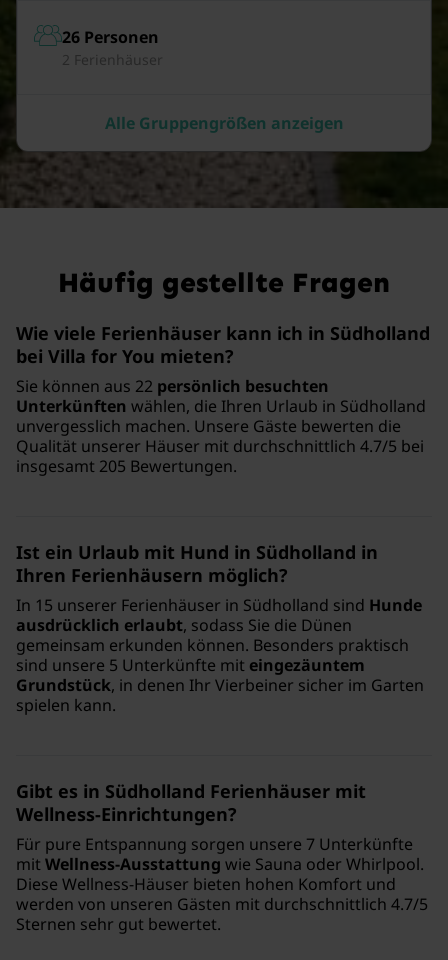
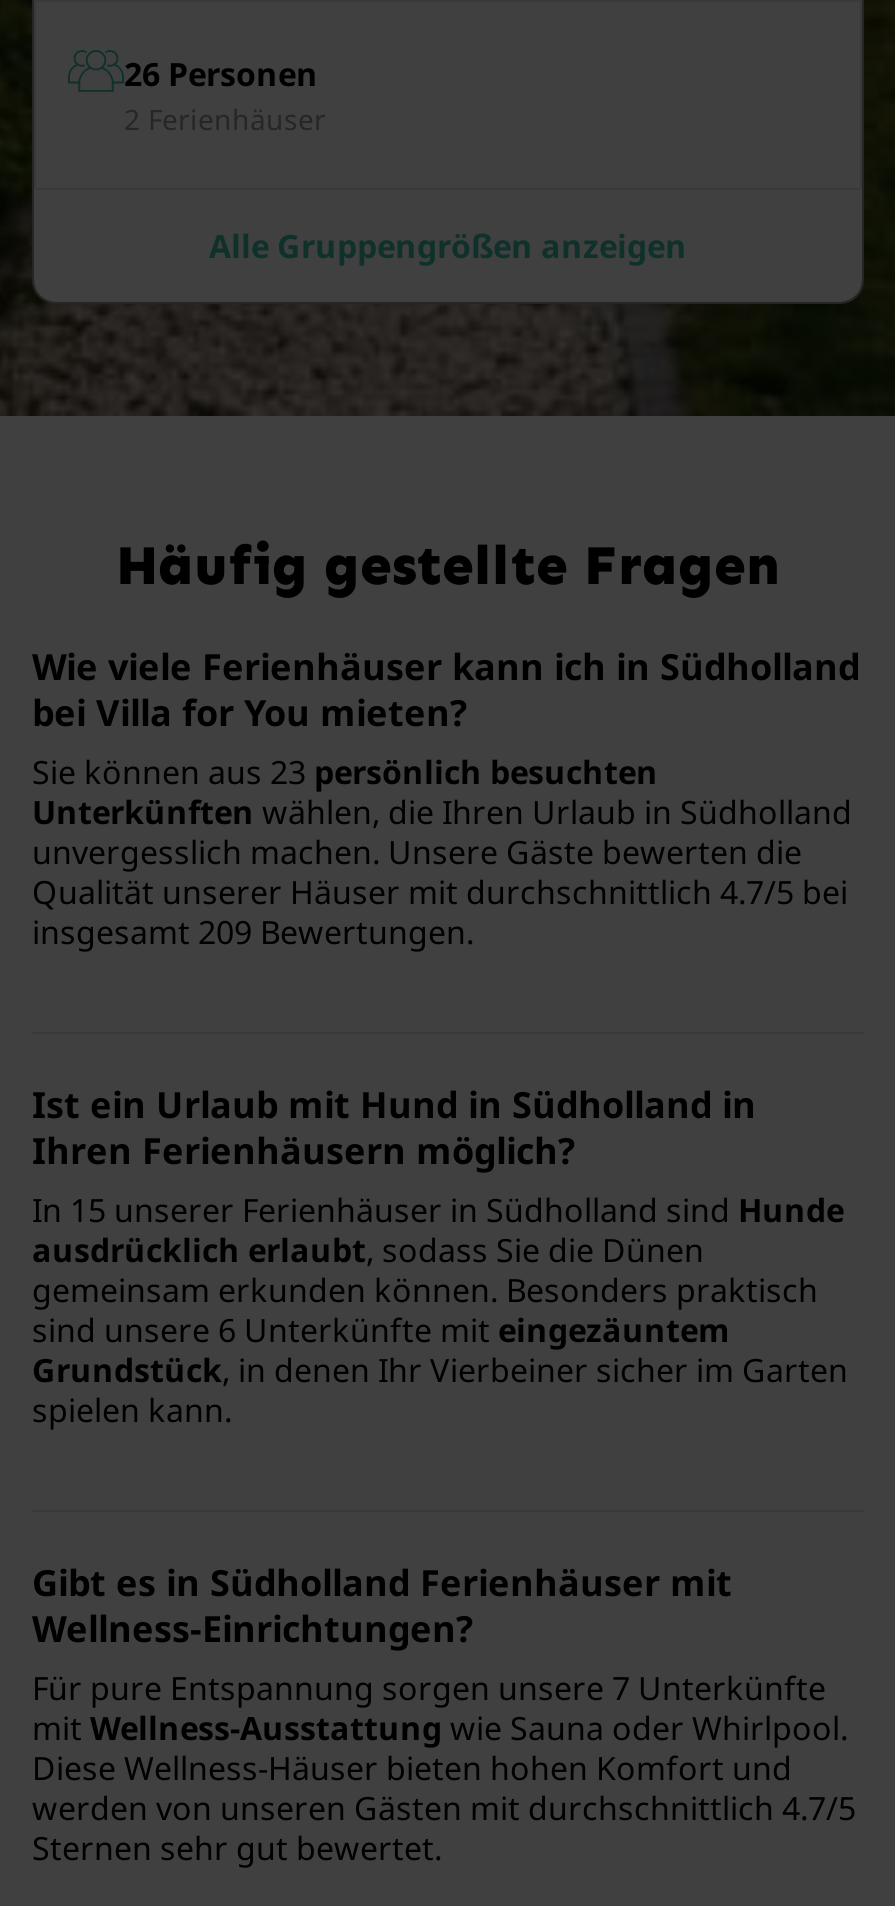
- Sie können aus 22 persönlich besuchten
+ Sie können aus 23 persönlich besuchten

- insgesamt 205 Bewertungen.
+ insgesamt 209 Bewertungen.

- sind unsere 5 Unterkünfte mit eingezäuntem
+ sind unsere 6 Unterkünfte mit eingezäuntem
